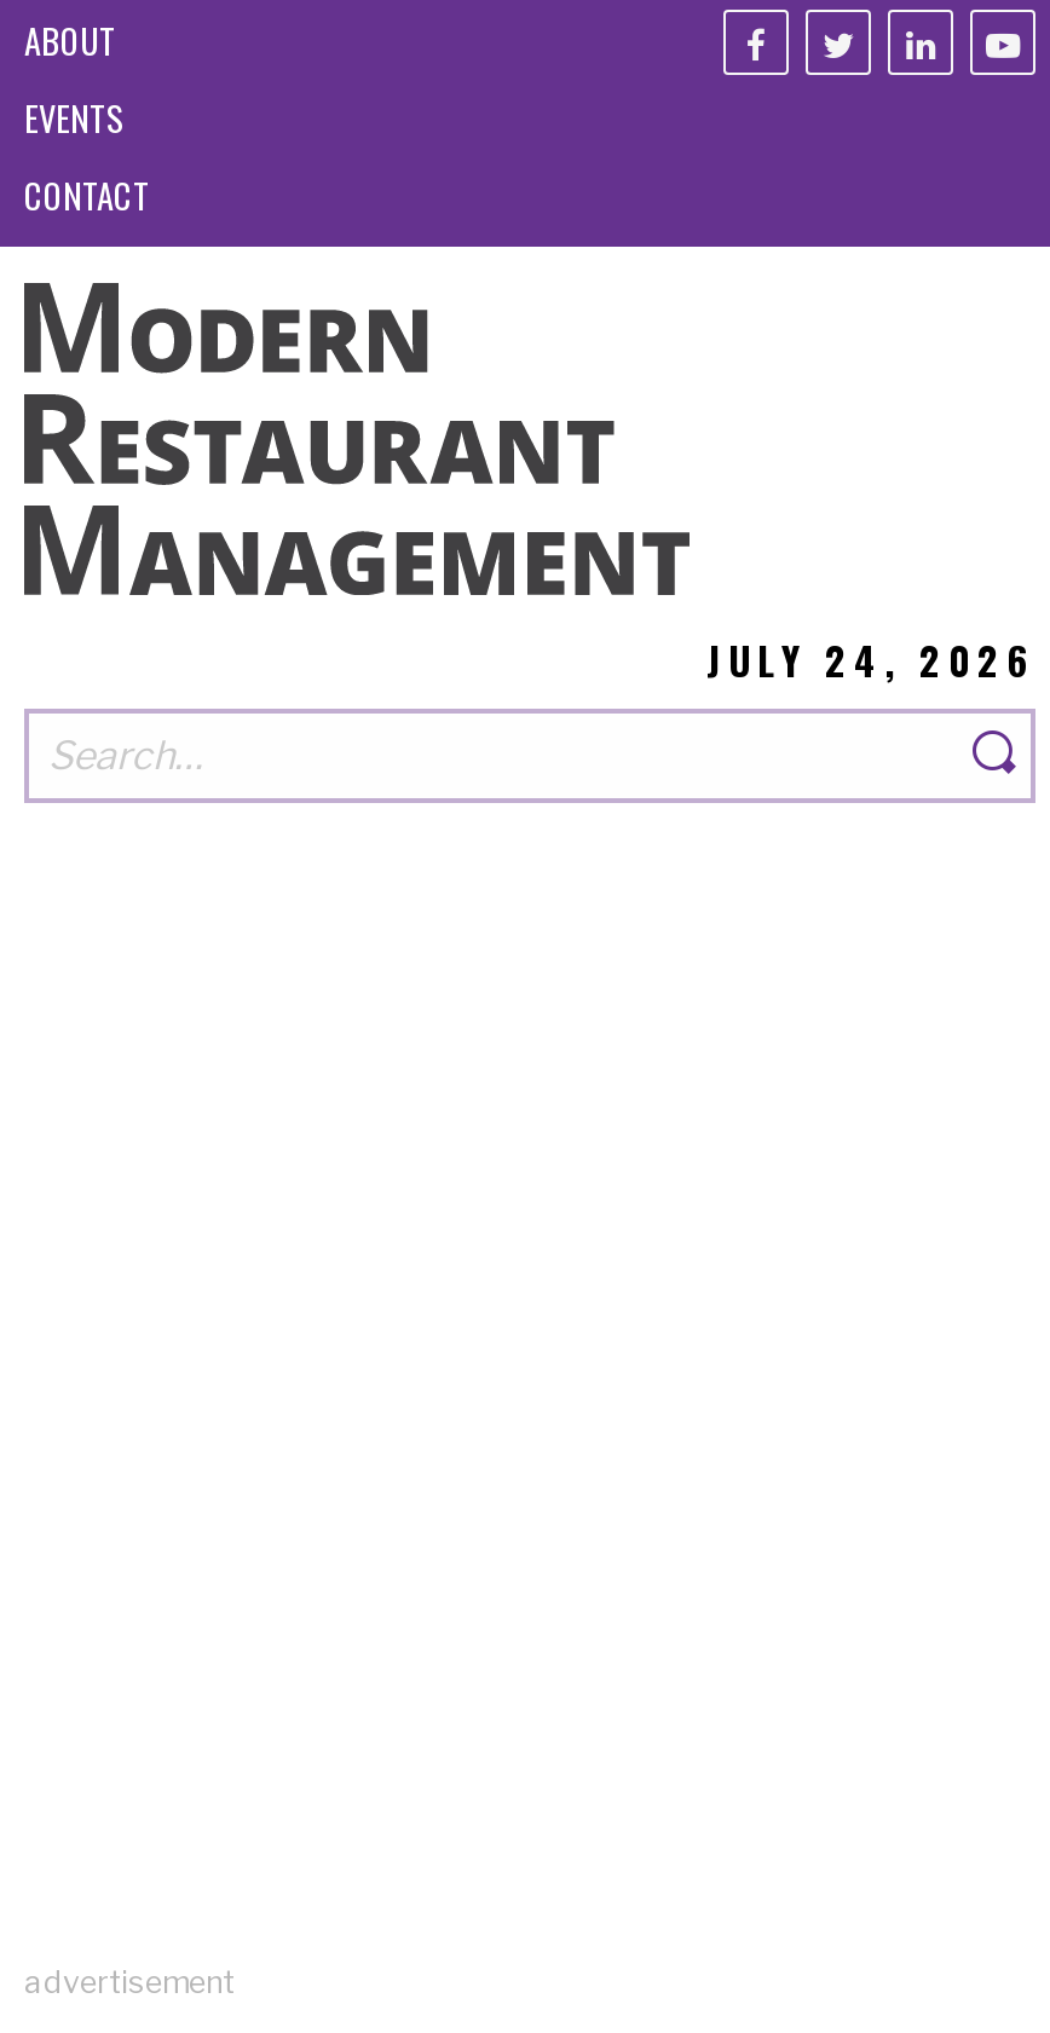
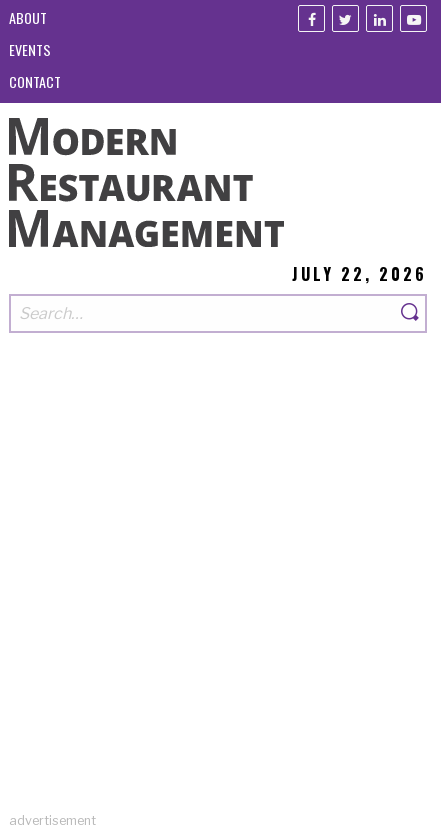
- JULY 24, 2026
+ JULY 22, 2026
